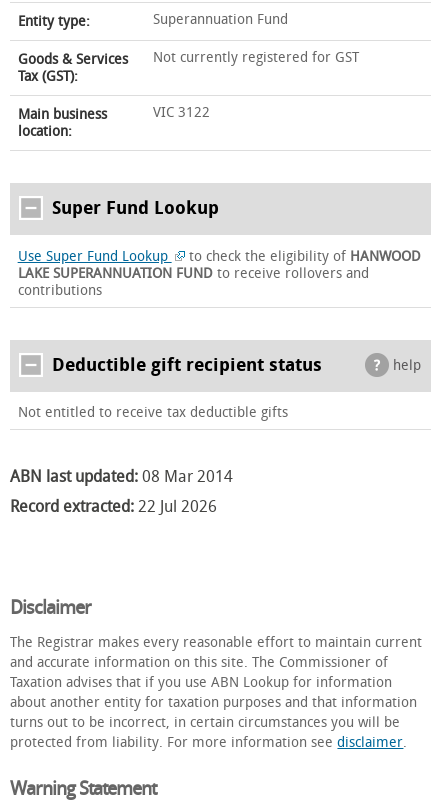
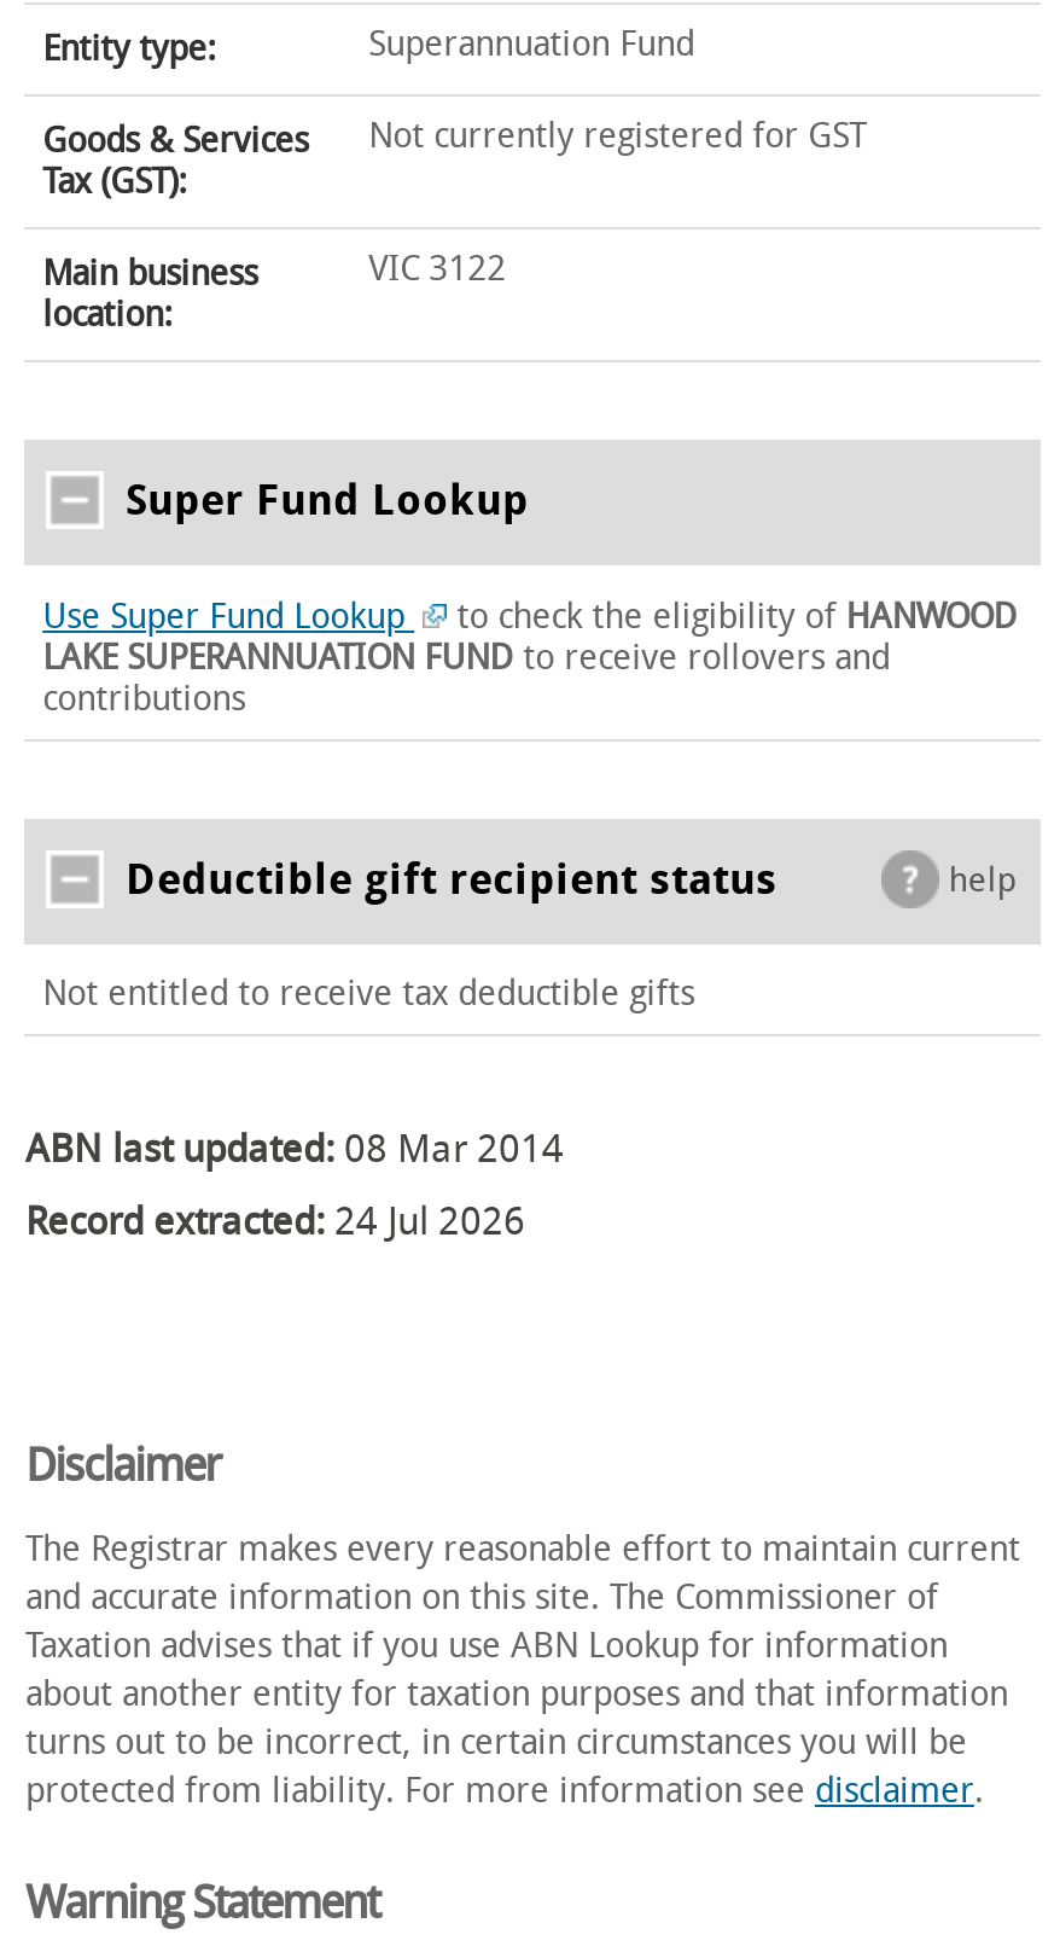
- Record extracted: 22 Jul 2026
+ Record extracted: 24 Jul 2026
